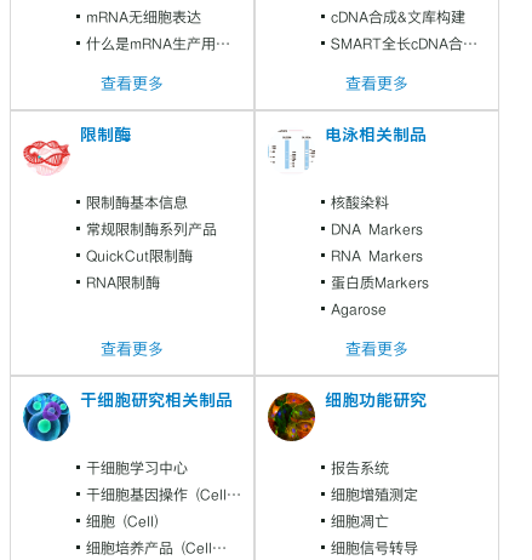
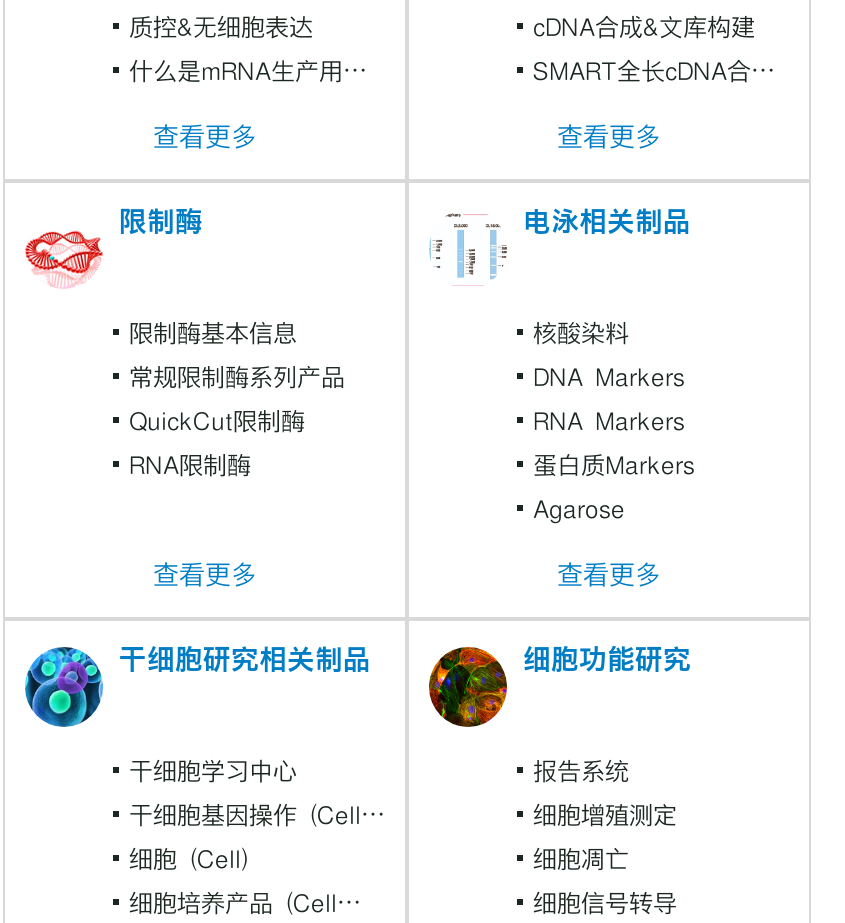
- mRNA无细胞表达
+ 质控&无细胞表达
